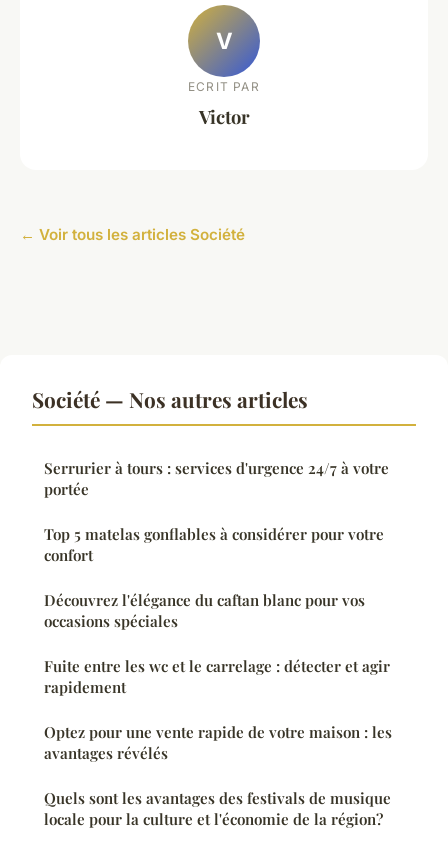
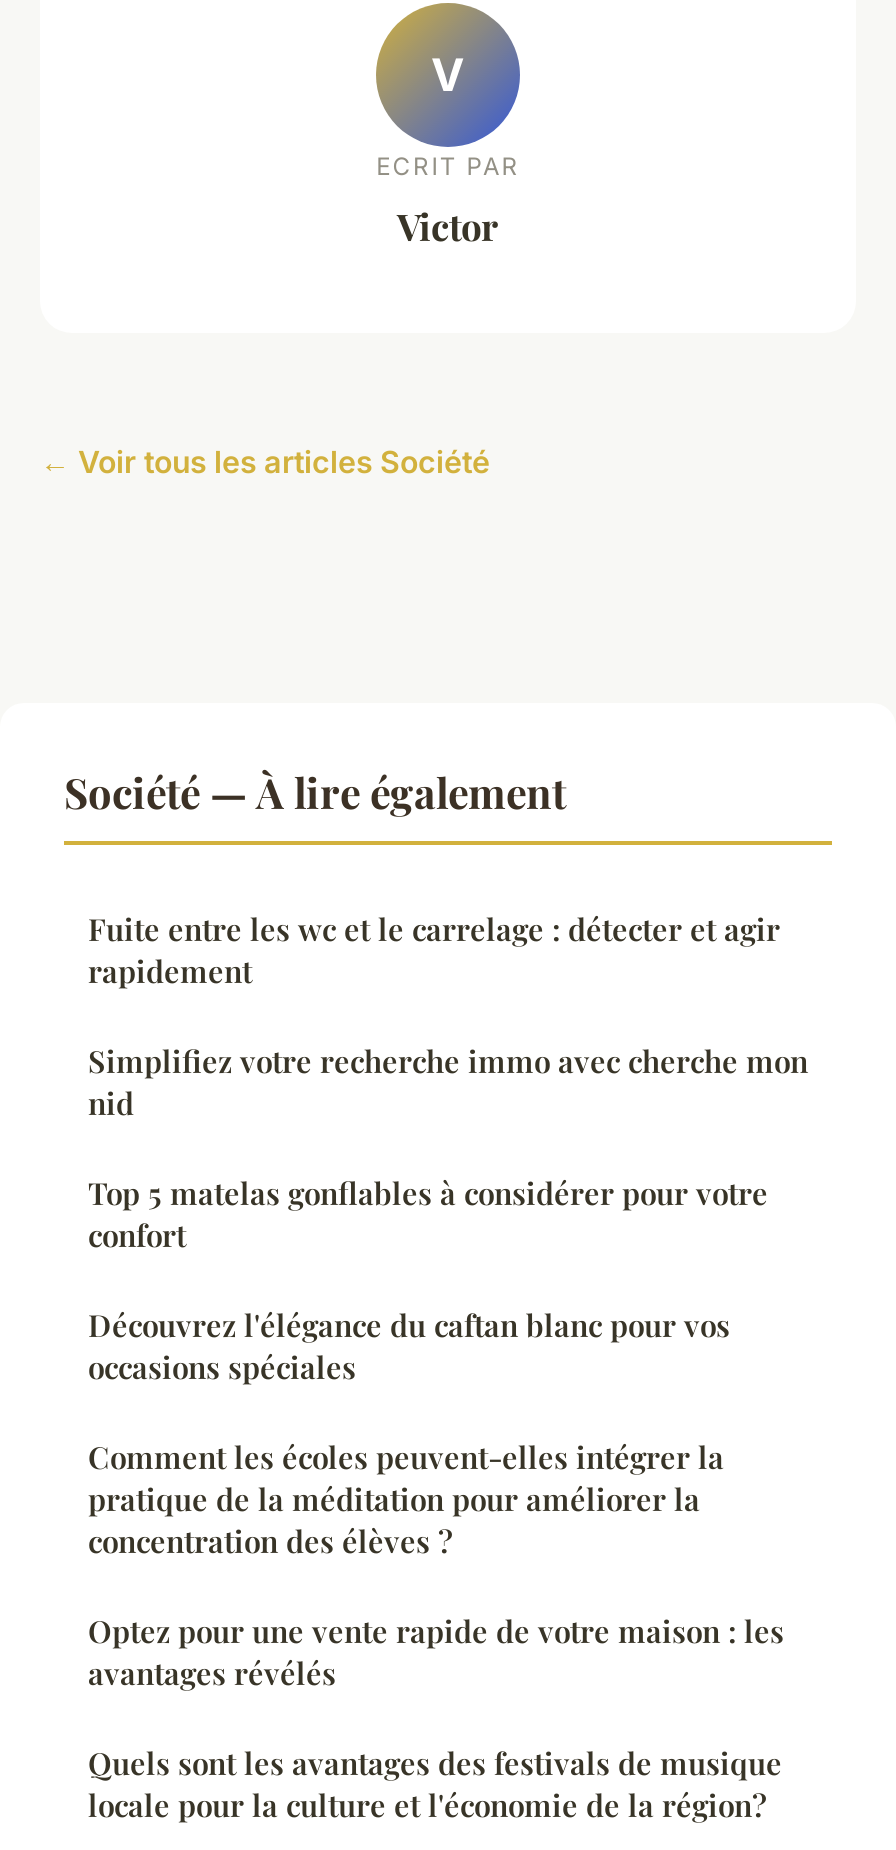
- Société — Nos autres articles
- Serrurier à tours : services d'urgence 24/7 à votre
- portée
+ Société — À lire également
+ Simplifiez votre recherche immo avec cherche mon
+ nid

+ Comment les écoles peuvent-elles intégrer la
+ pratique de la méditation pour améliorer la
+ concentration des élèves ?

moved up: Fuite entre les wc et le carrelage : détecter et agir | rapidement
